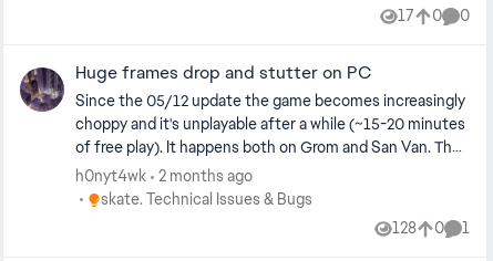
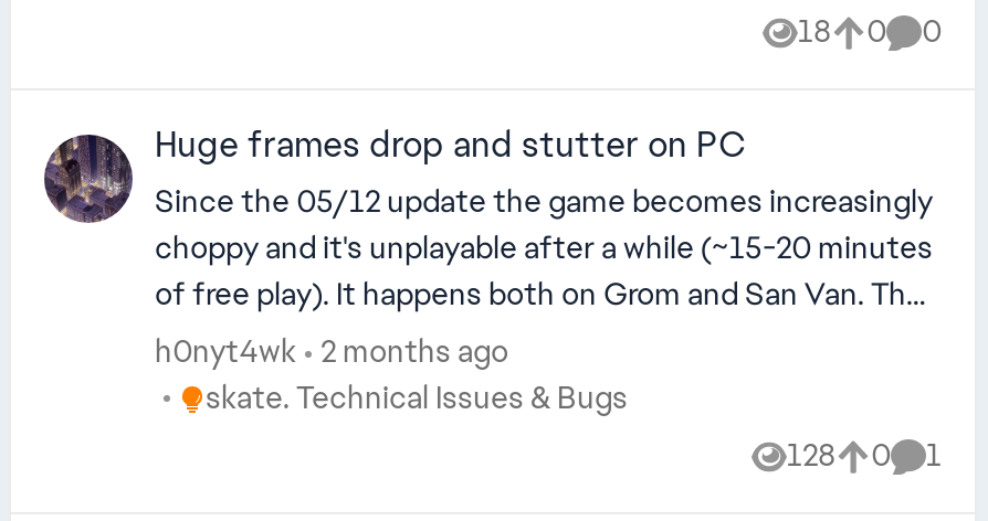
- 17
+ 18
